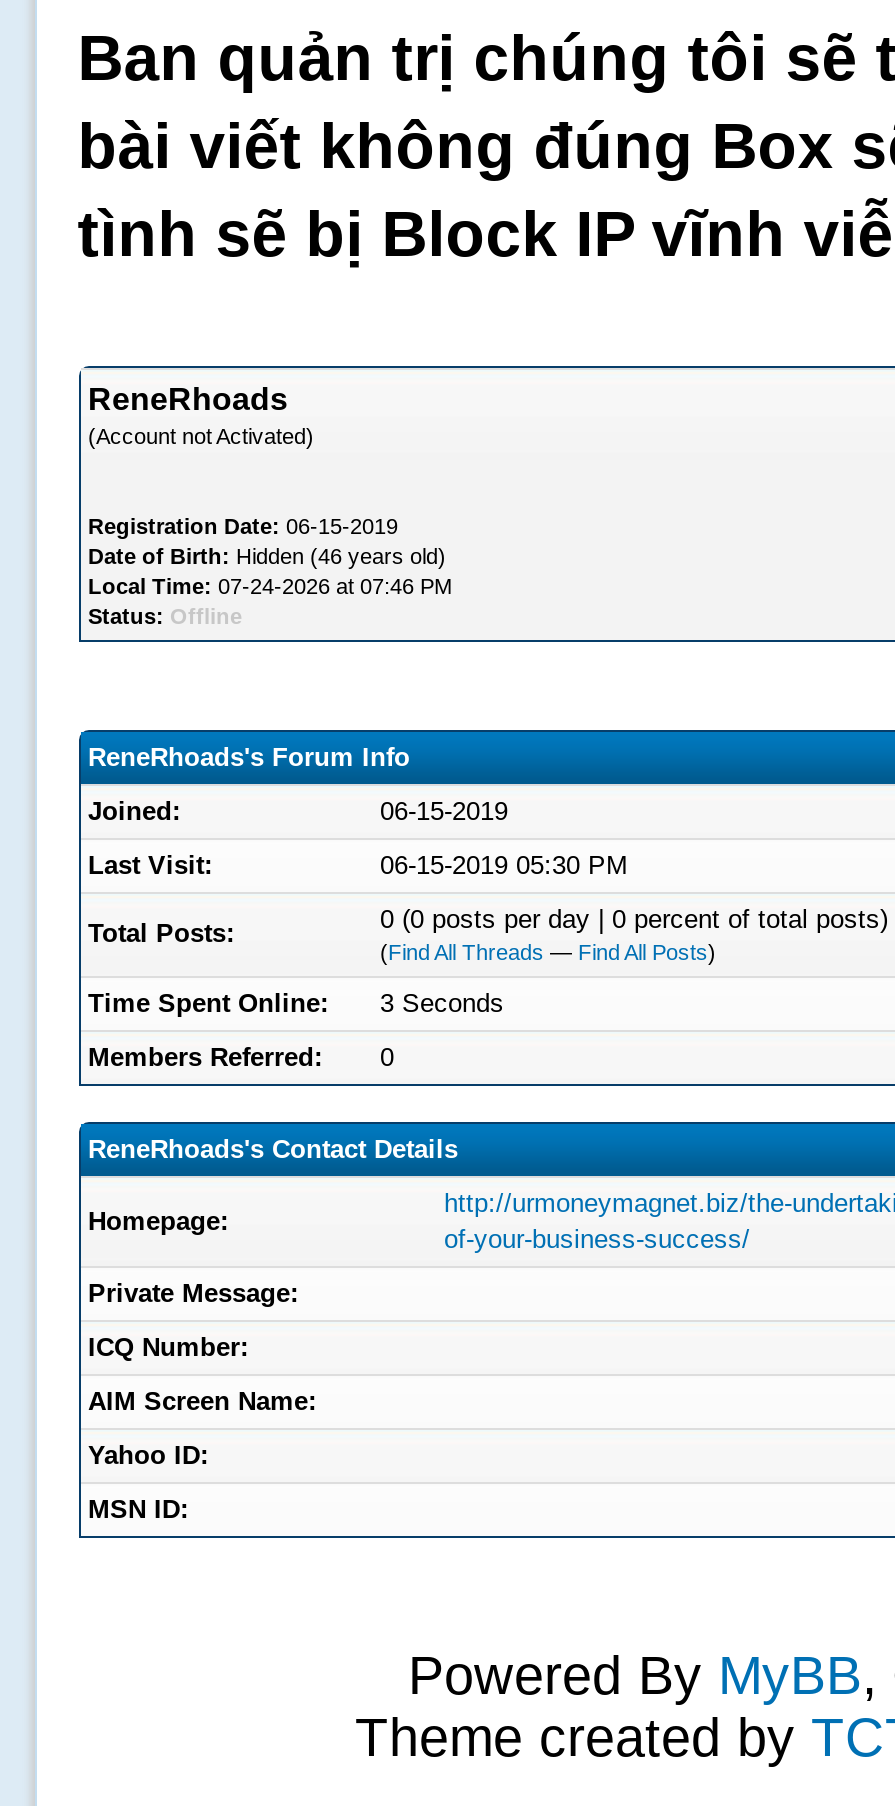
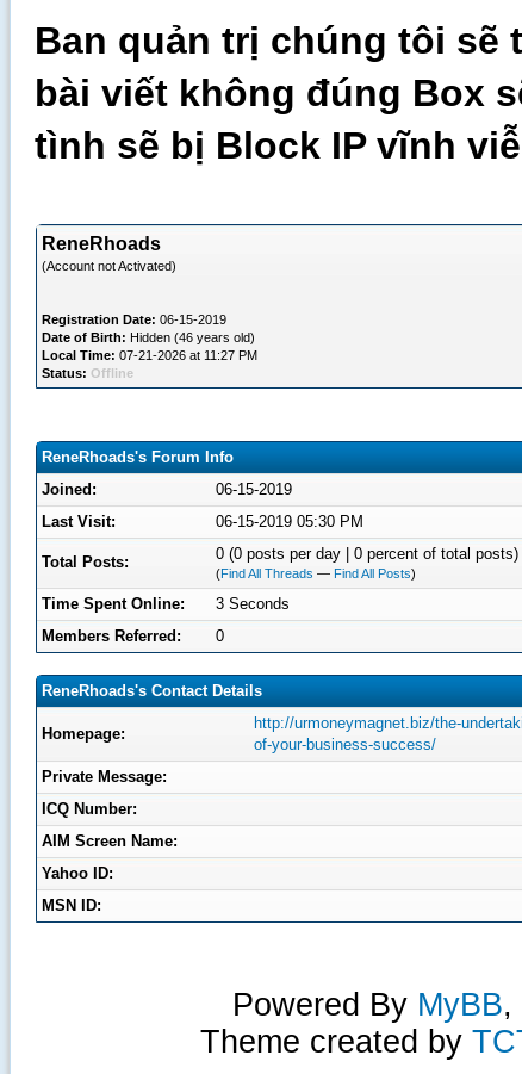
- Local Time: 07-24-2026 at 07:46 PM
+ Local Time: 07-21-2026 at 11:27 PM
